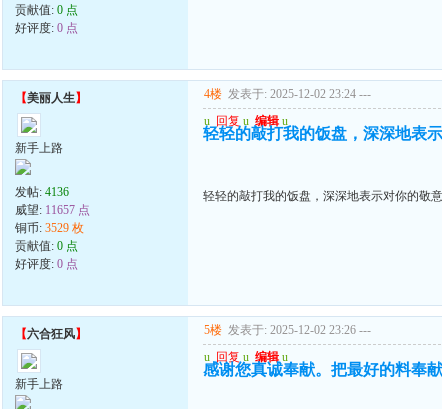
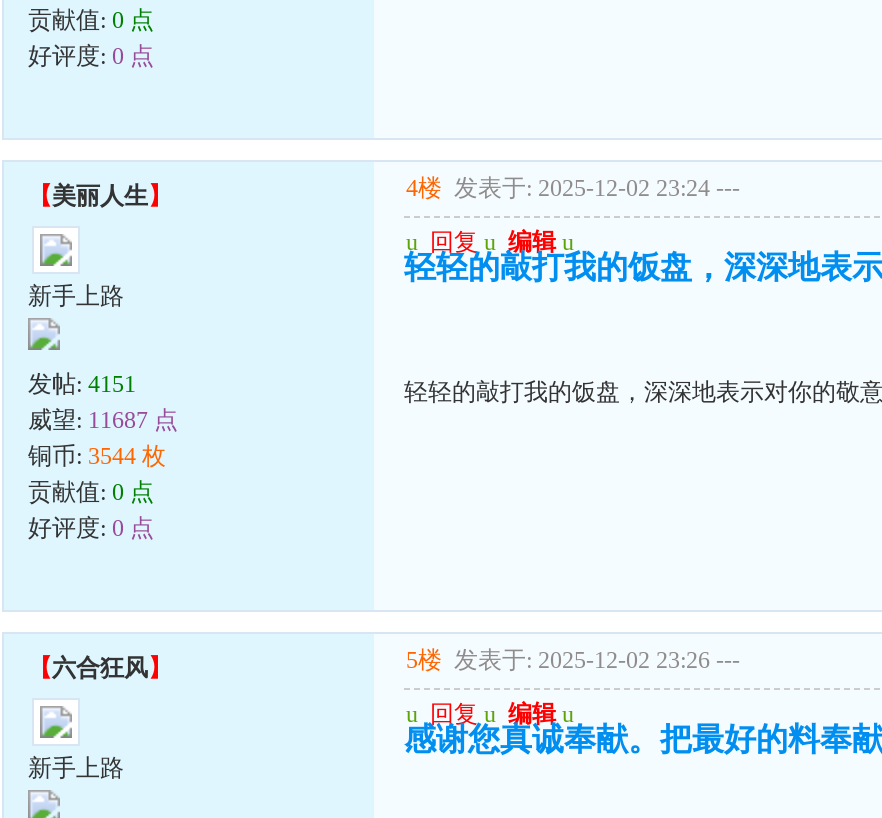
- 发帖: 4136
+ 发帖: 4151

- 威望: 11657 点
+ 威望: 11687 点

- 铜币: 3529 枚
+ 铜币: 3544 枚
